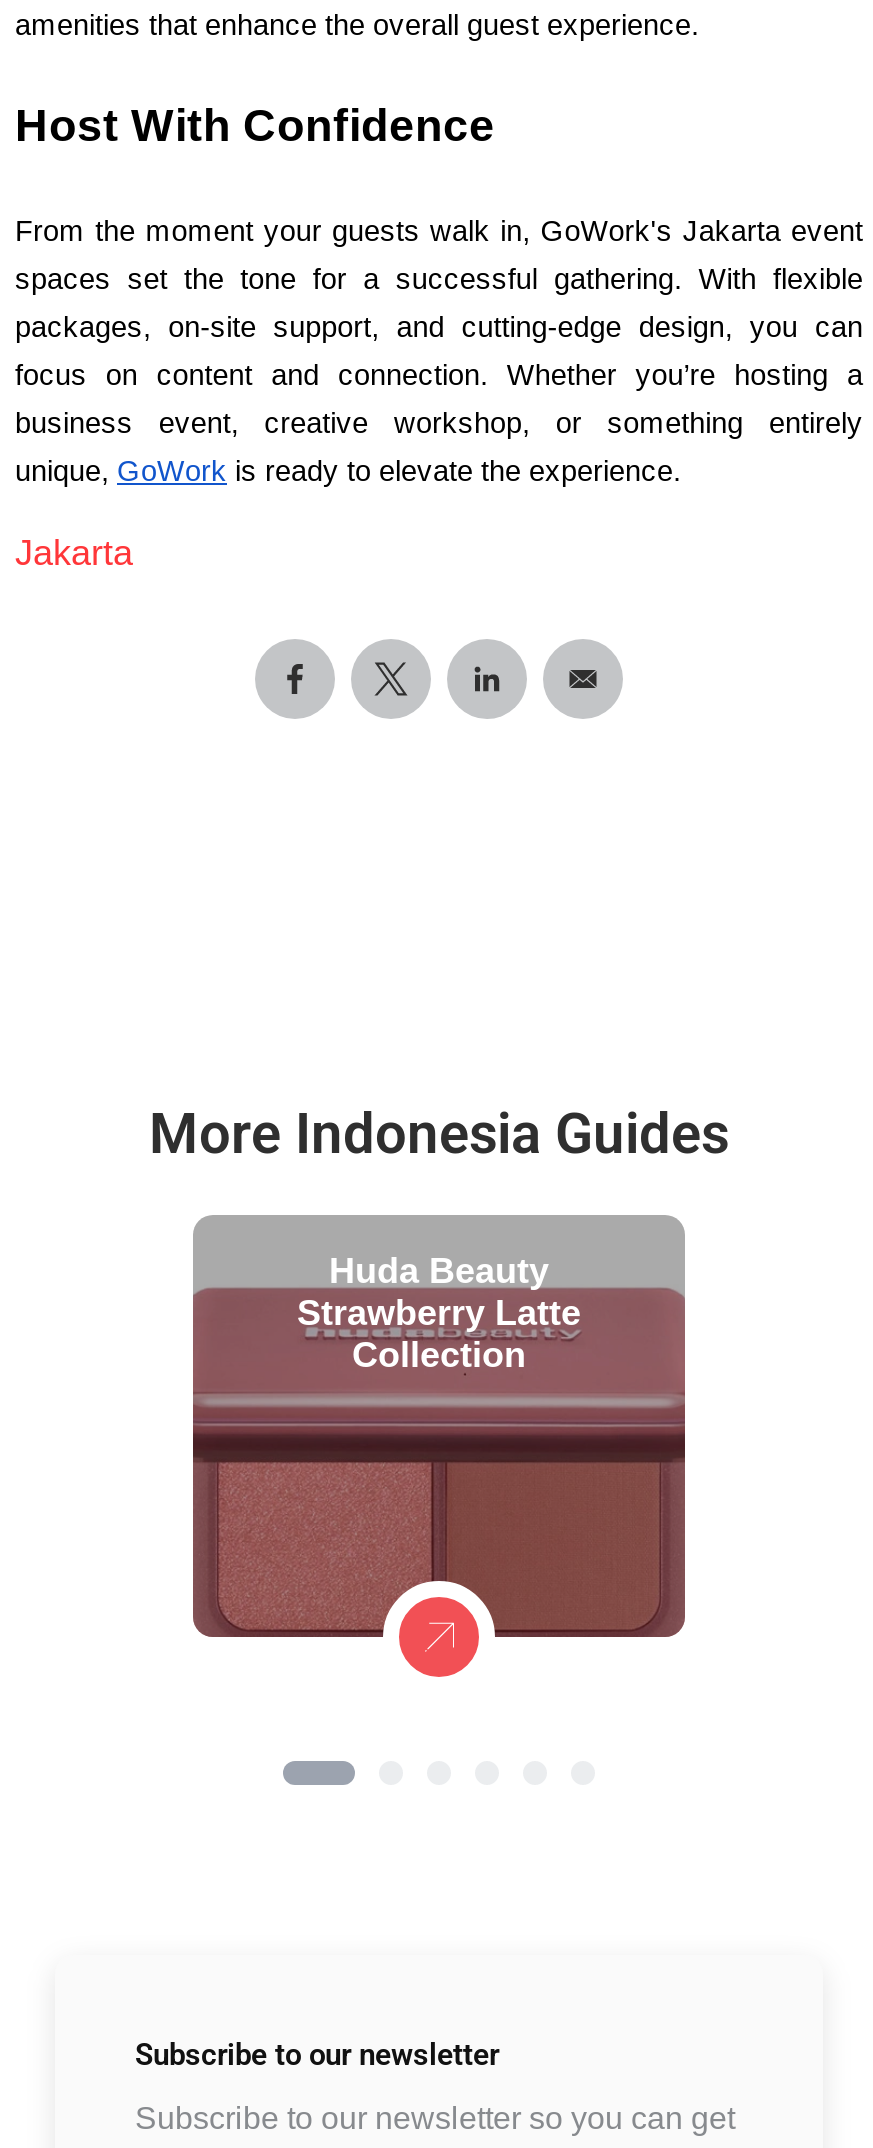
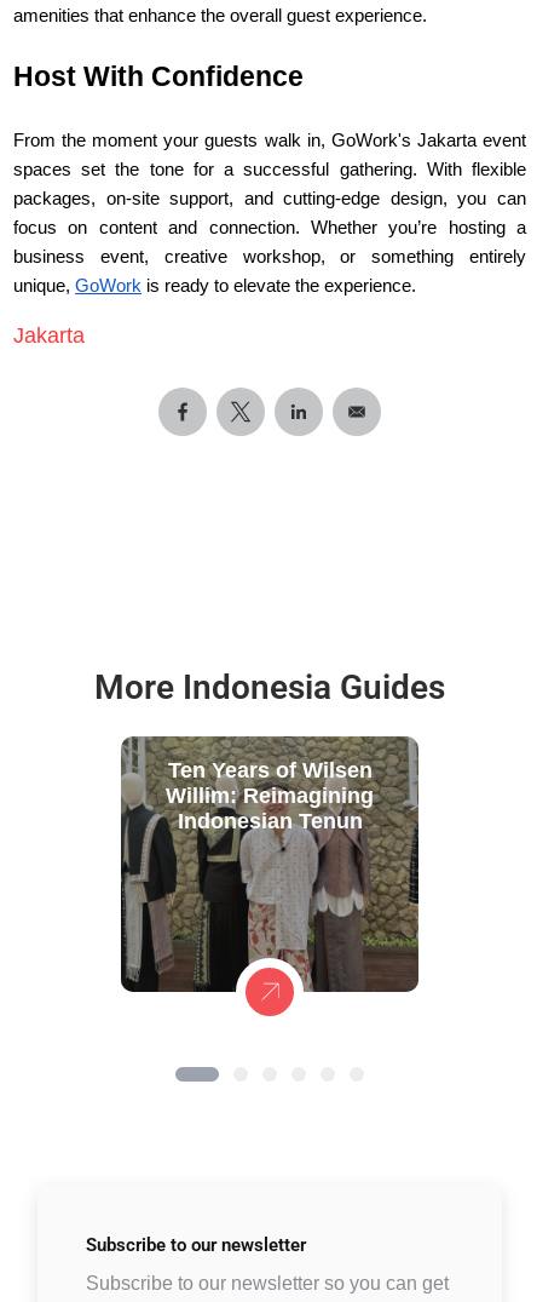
- [image]
- Huda Beauty
- Strawberry Latte
- Collection
+ [image]
+ Ten Years of Wilsen
+ Willim: Reimagining
+ Indonesian Tenun
